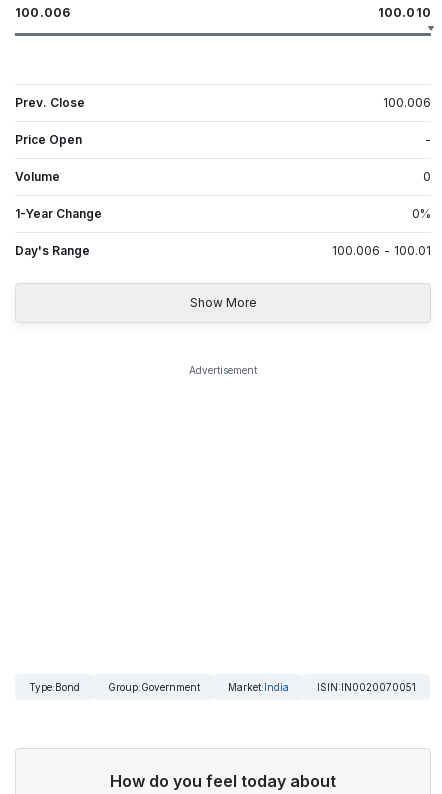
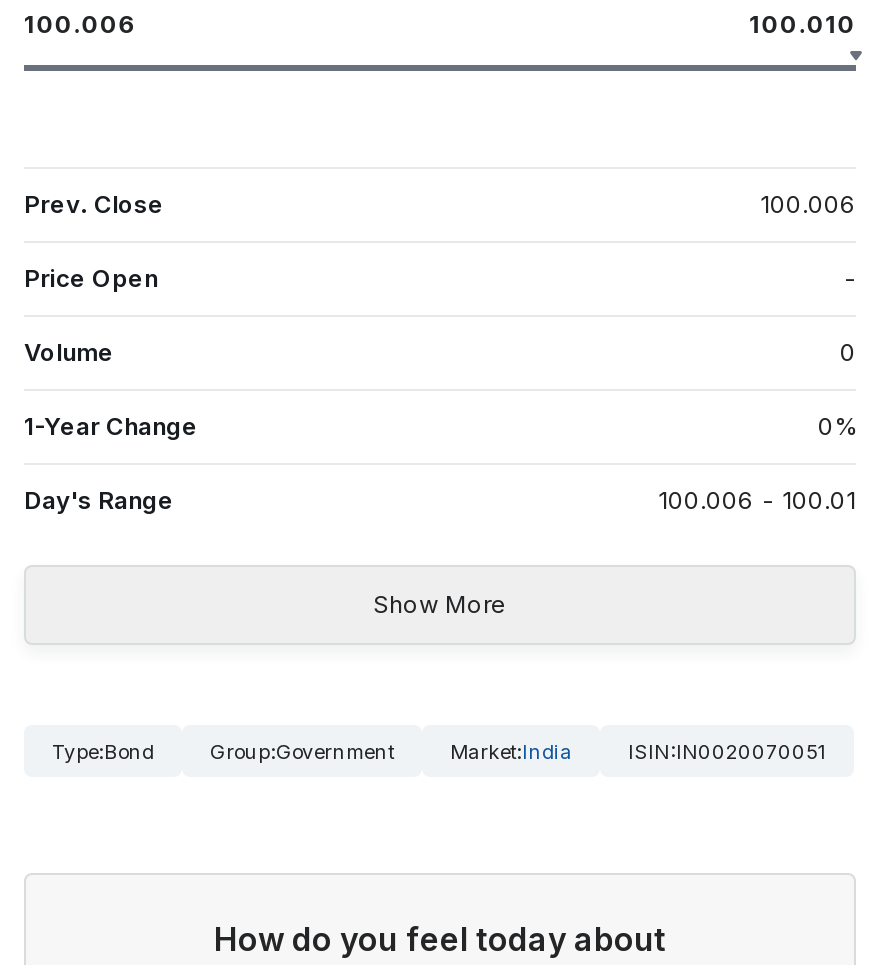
- Advertisement
